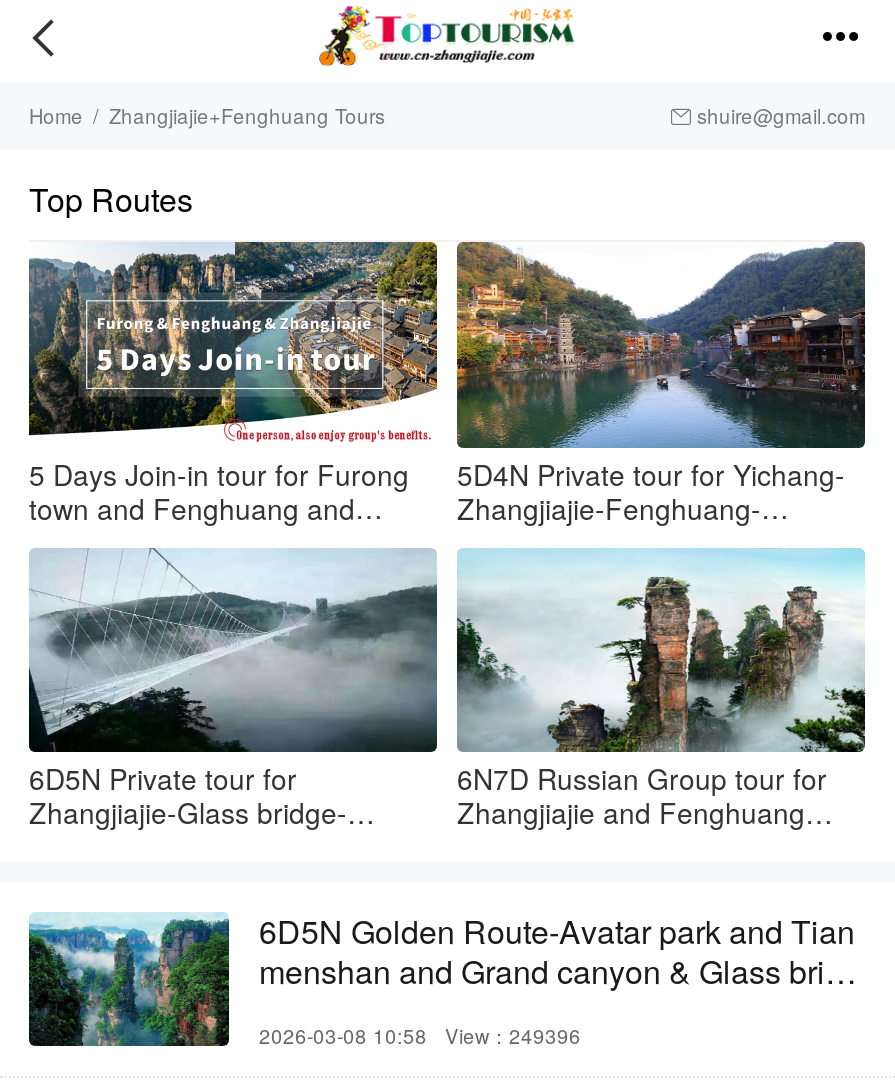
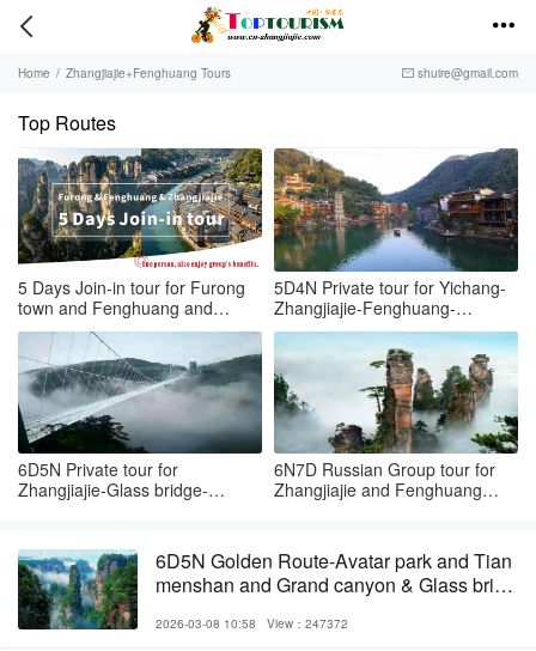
- 2026-03-08 10:58 View：249396
+ 2026-03-08 10:58 View：247372
